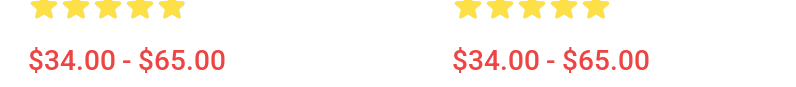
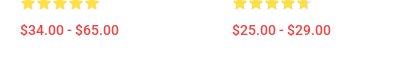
- $34.00 - $65.00
+ $25.00 - $29.00
